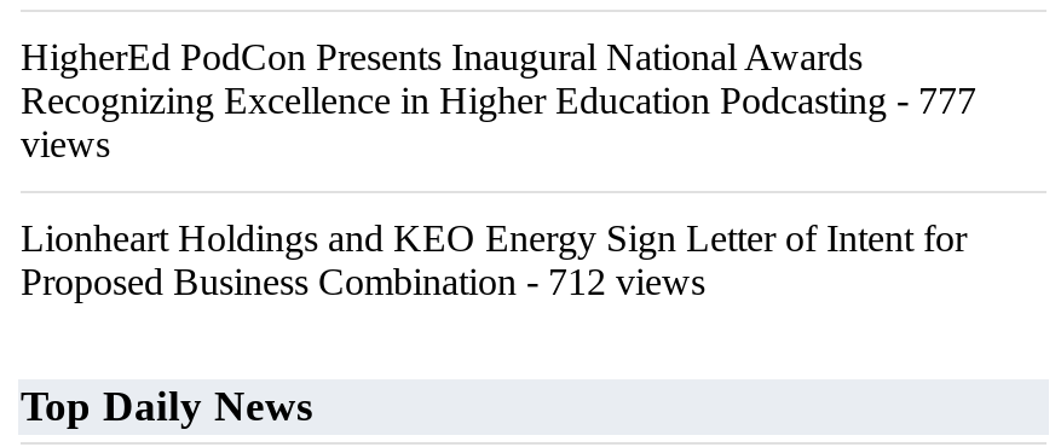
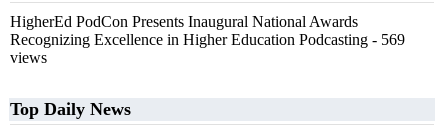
- Recognizing Excellence in Higher Education Podcasting - 777
+ Recognizing Excellence in Higher Education Podcasting - 569

- Lionheart Holdings and KEO Energy Sign Letter of Intent for
- Proposed Business Combination - 712 views
